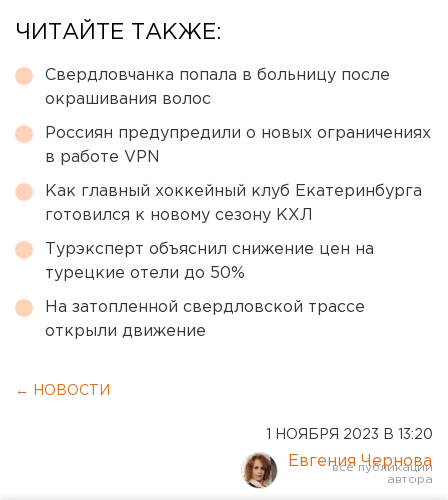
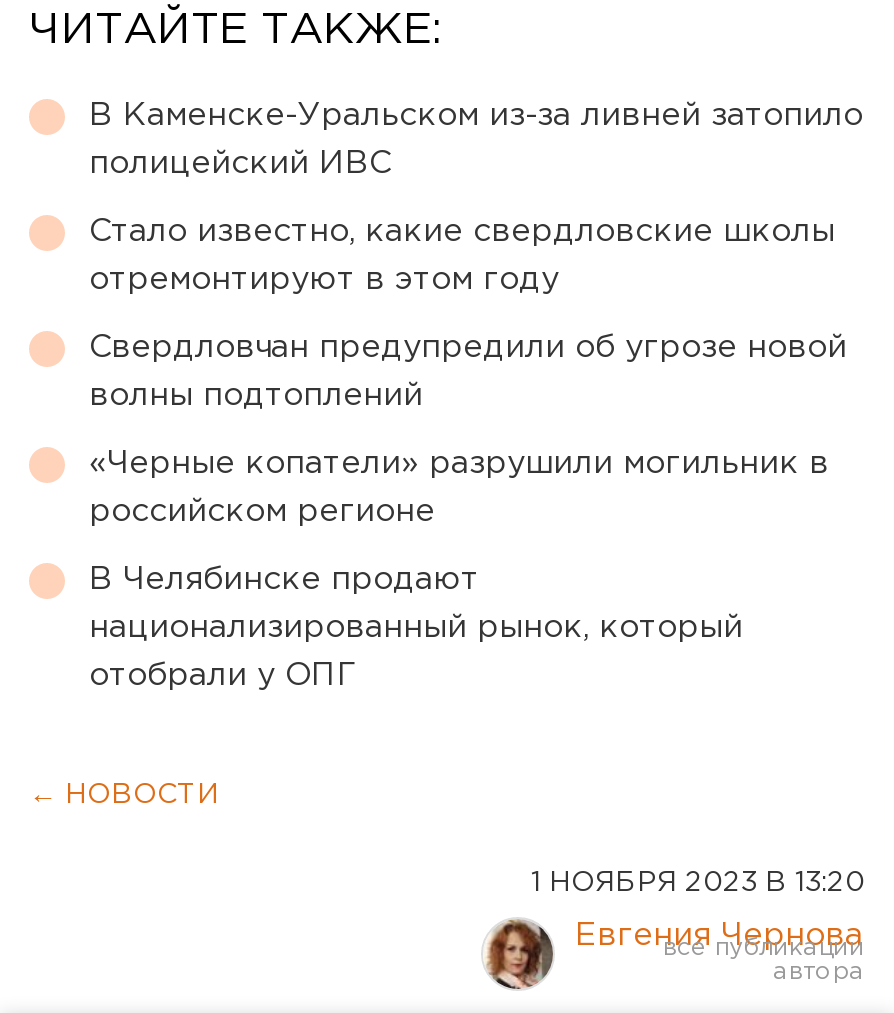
- Свердловчанка попала в больницу после
- окрашивания волос
- Россиян предупредили о новых ограничениях
- в работе VPN
- Как главный хоккейный клуб Екатеринбурга
- готовился к новому сезону КХЛ
- Турэксперт объяснил снижение цен на
- турецкие отели до 50%
- На затопленной свердловской трассе
- открыли движение
+ В Каменске-Уральском из-за ливней затопило
+ полицейский ИВС
+ Стало известно, какие свердловские школы
+ отремонтируют в этом году
+ Свердловчан предупредили об угрозе новой
+ волны подтоплений
+ «Черные копатели» разрушили могильник в
+ российском регионе
+ В Челябинске продают
+ национализированный рынок, который
+ отобрали у ОПГ
